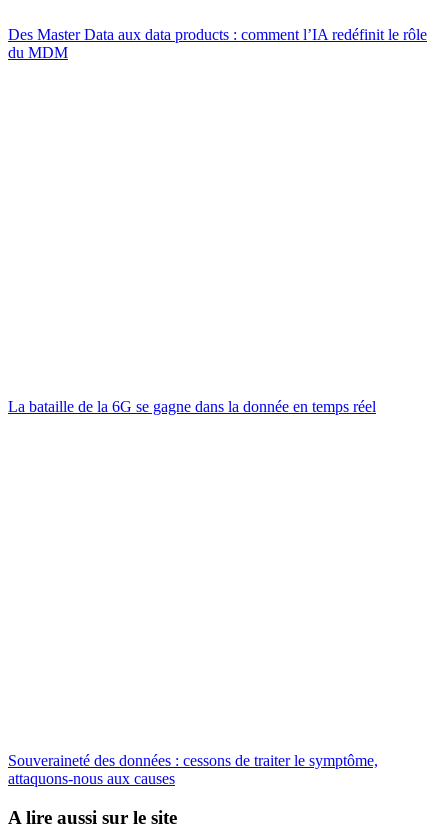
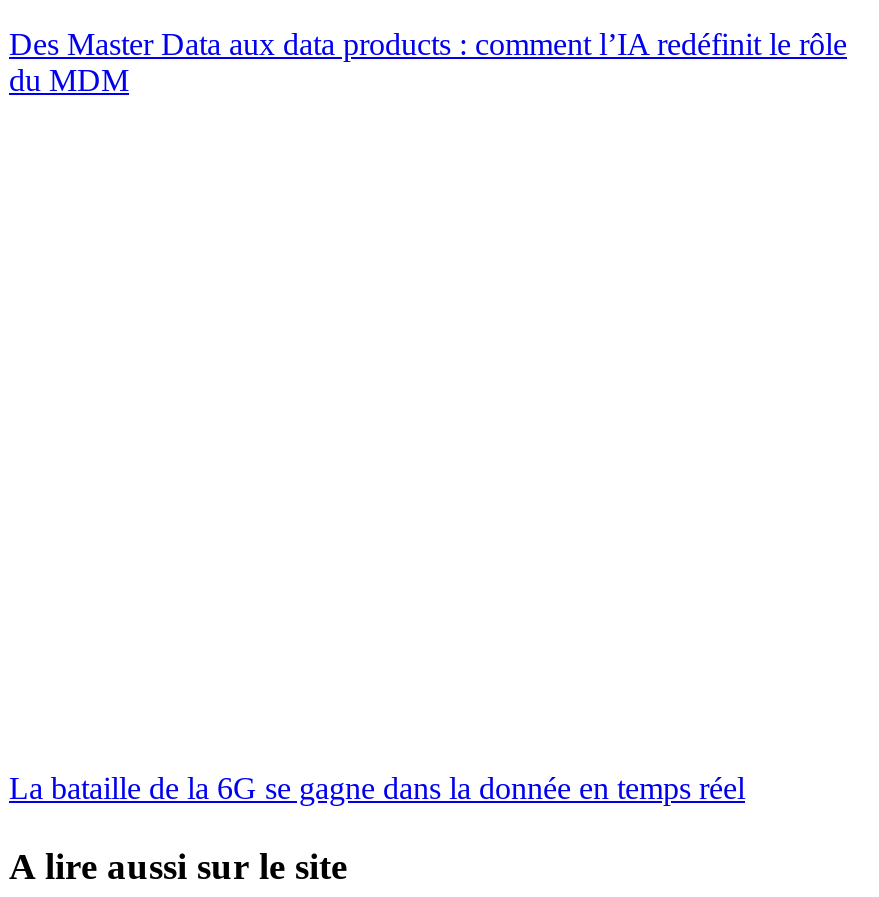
- Souveraineté des données : cessons de traiter le symptôme,
- attaquons-nous aux causes
